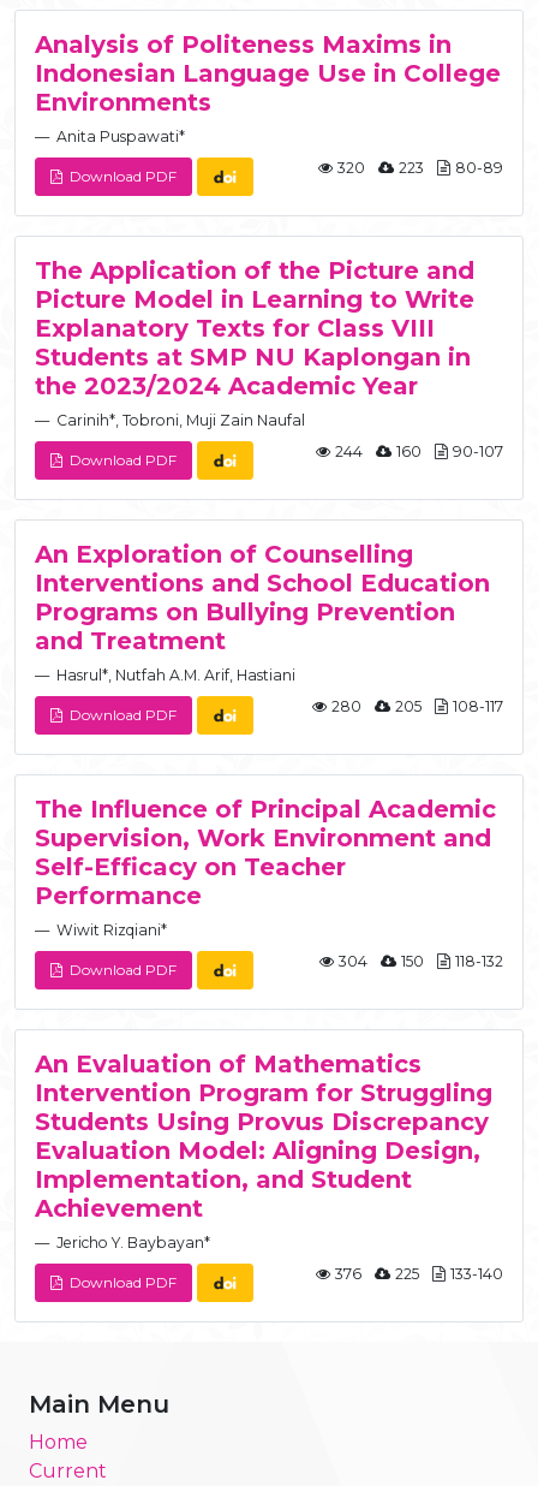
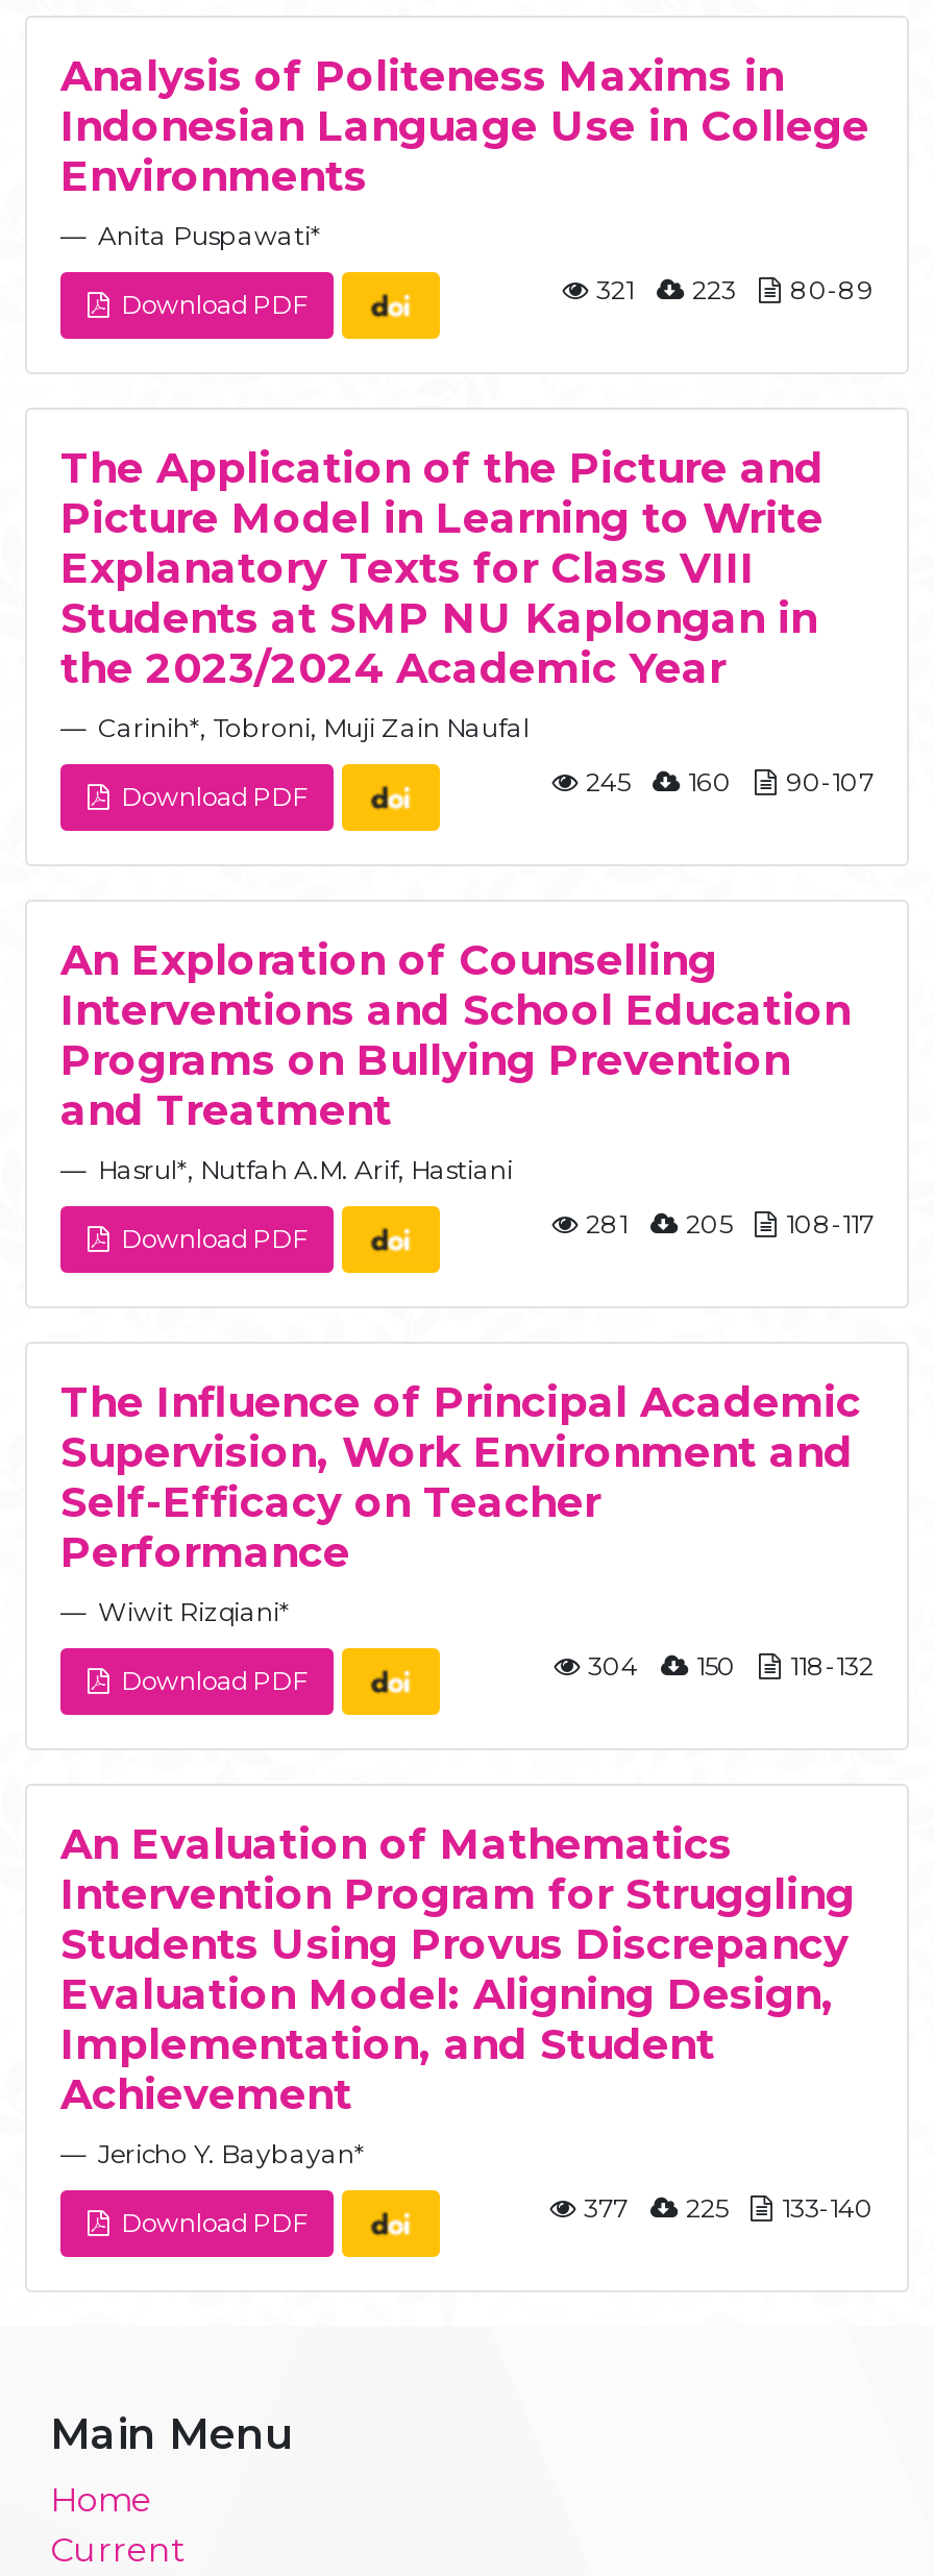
- 320 223 80-89
+ 321 223 80-89

- 244 160 90-107
+ 245 160 90-107

- 280 205 108-117
+ 281 205 108-117

- 376 225 133-140
+ 377 225 133-140
